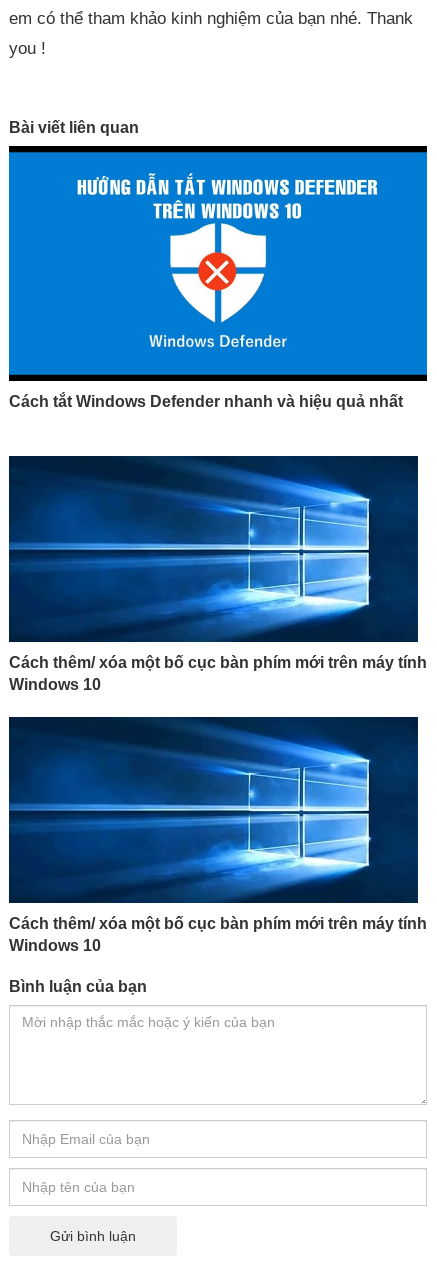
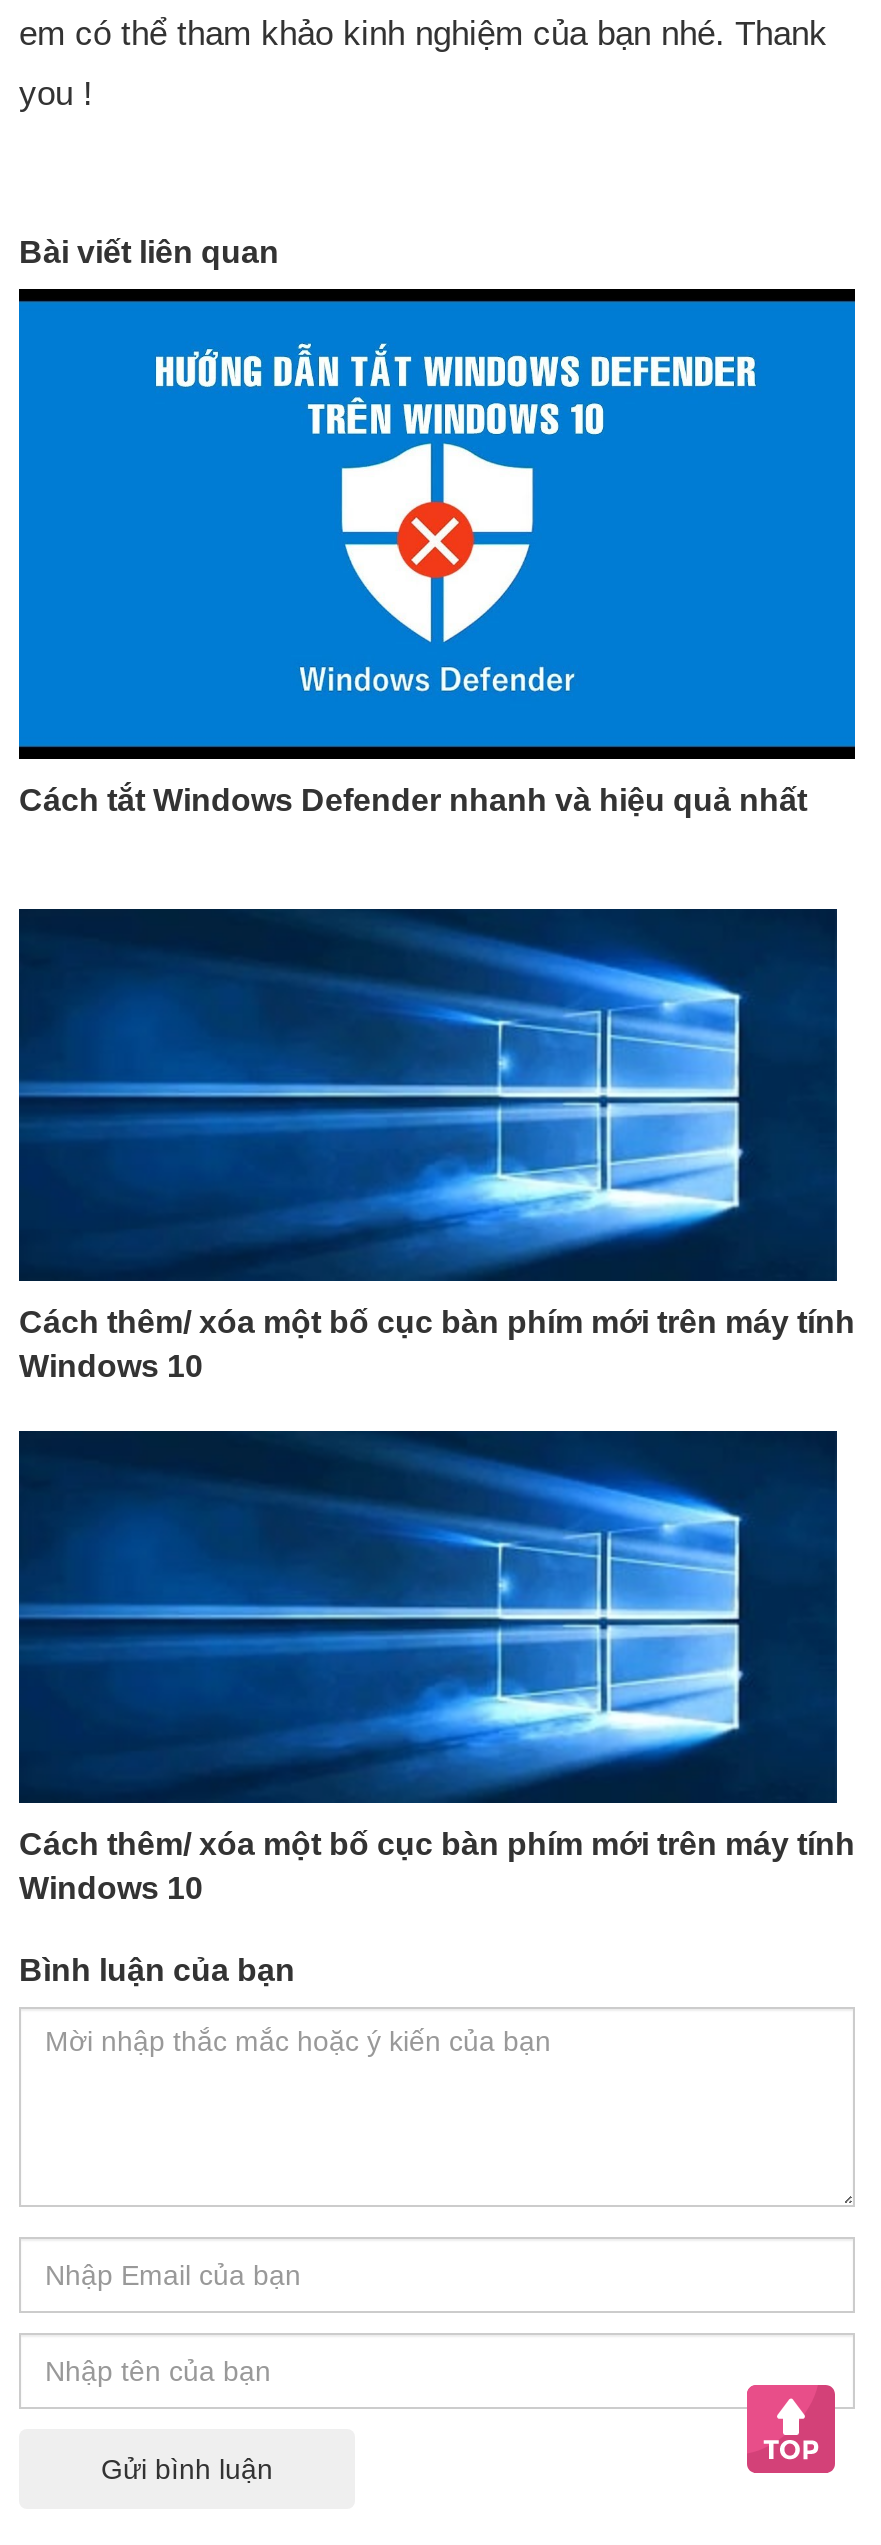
+ [image]
